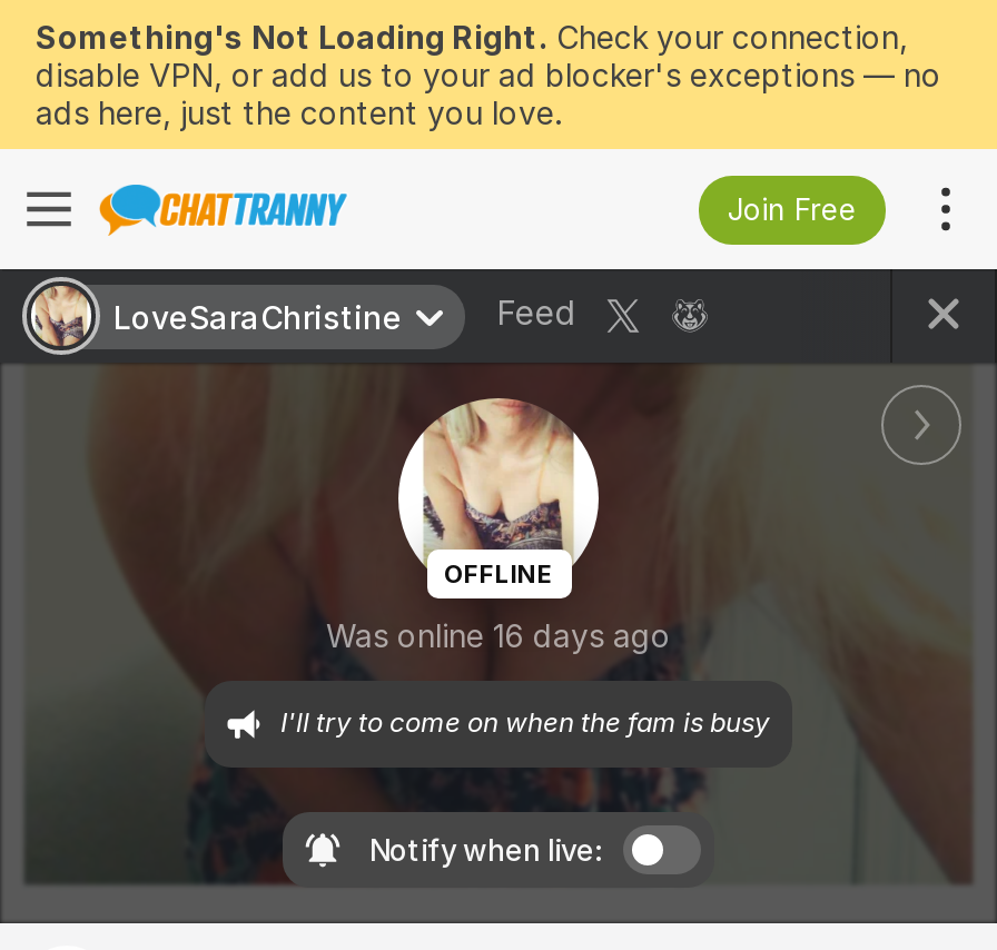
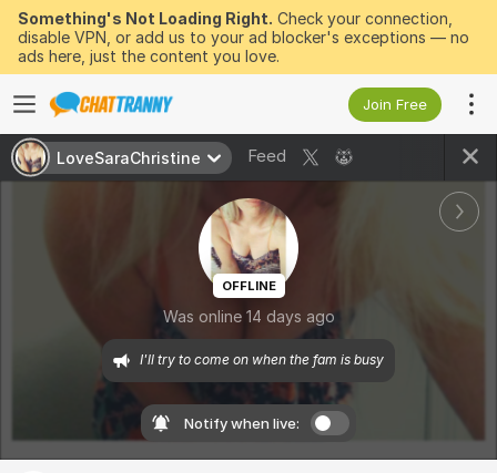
- Was online 16 days ago
+ Was online 14 days ago
